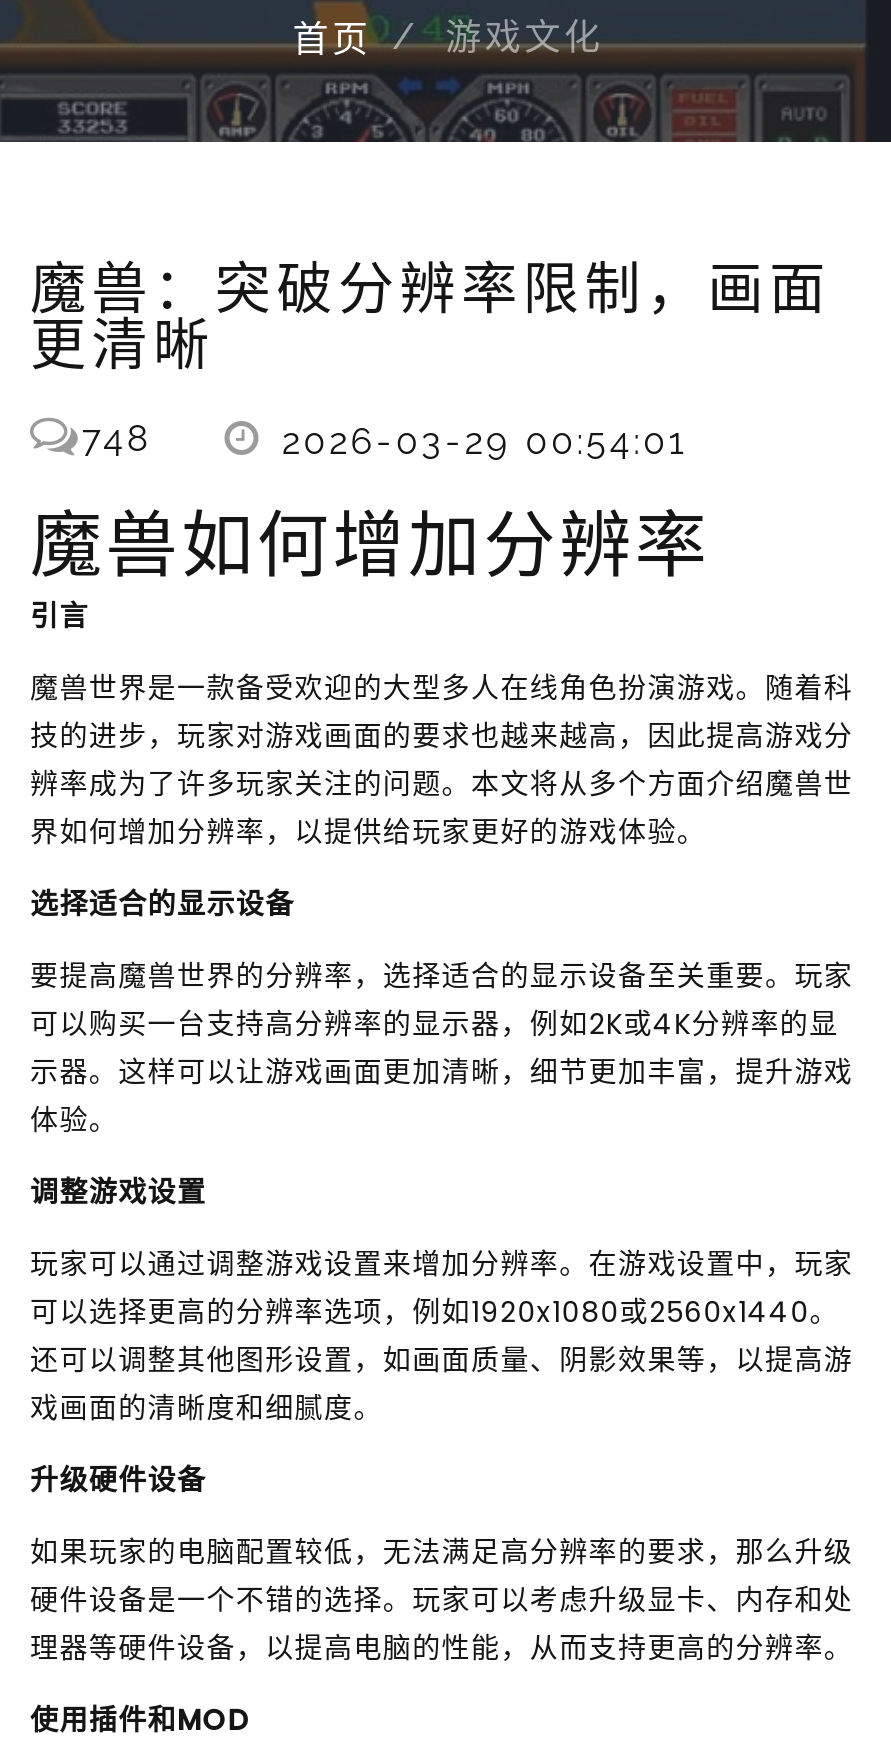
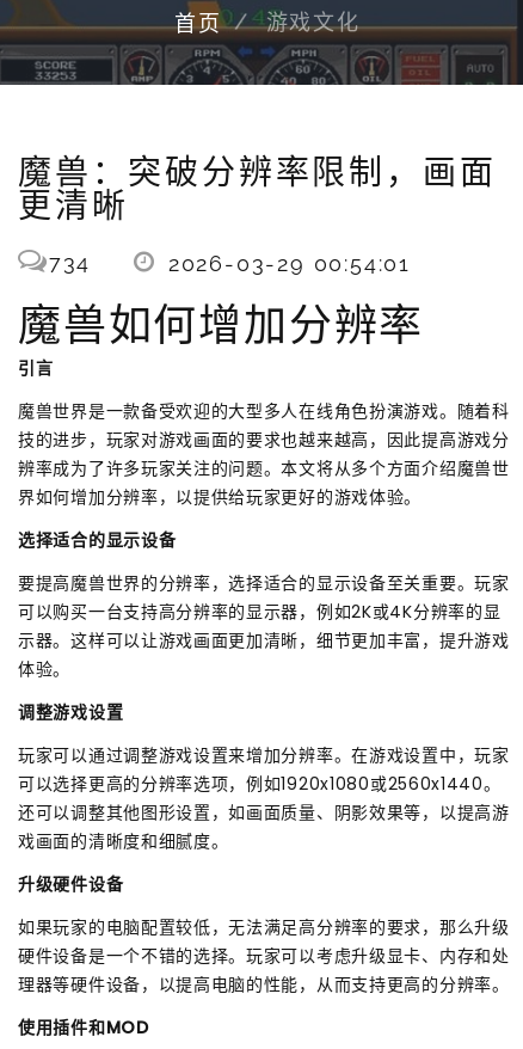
- 748
+ 734
